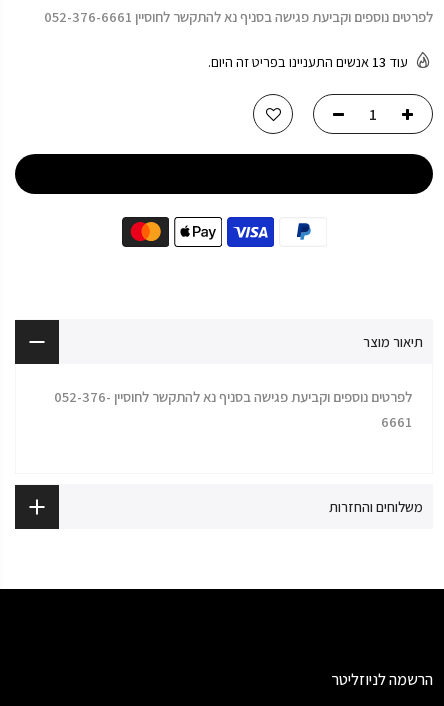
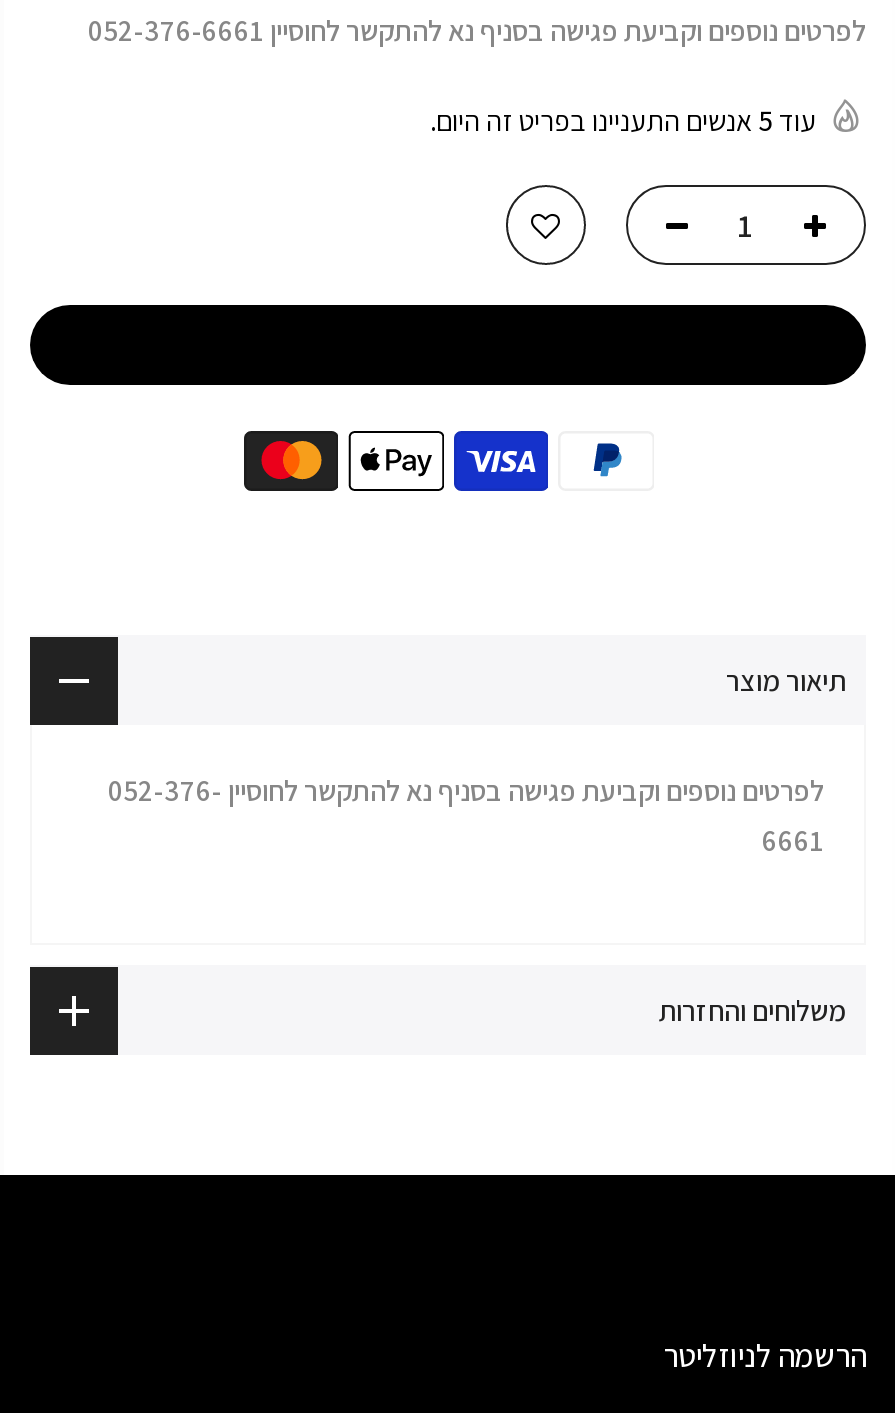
- עוד 13 אנשים התעניינו בפריט זה היום.
+ עוד 5 אנשים התעניינו בפריט זה היום.
